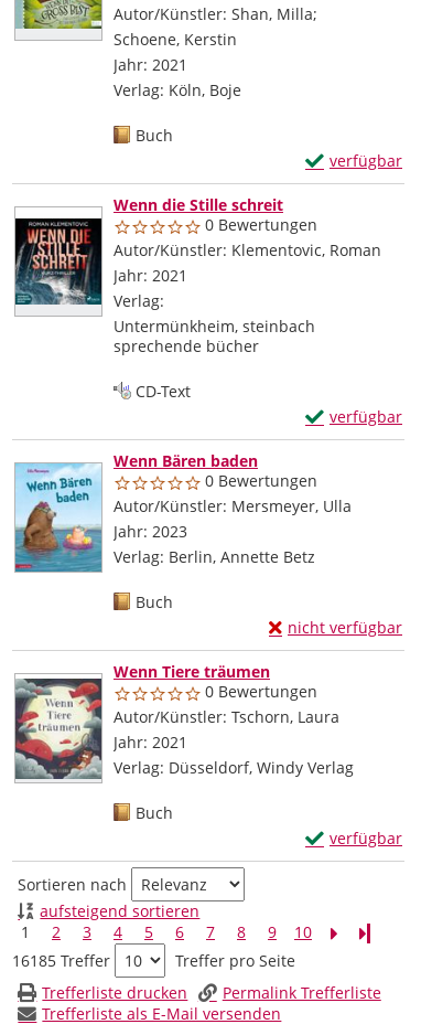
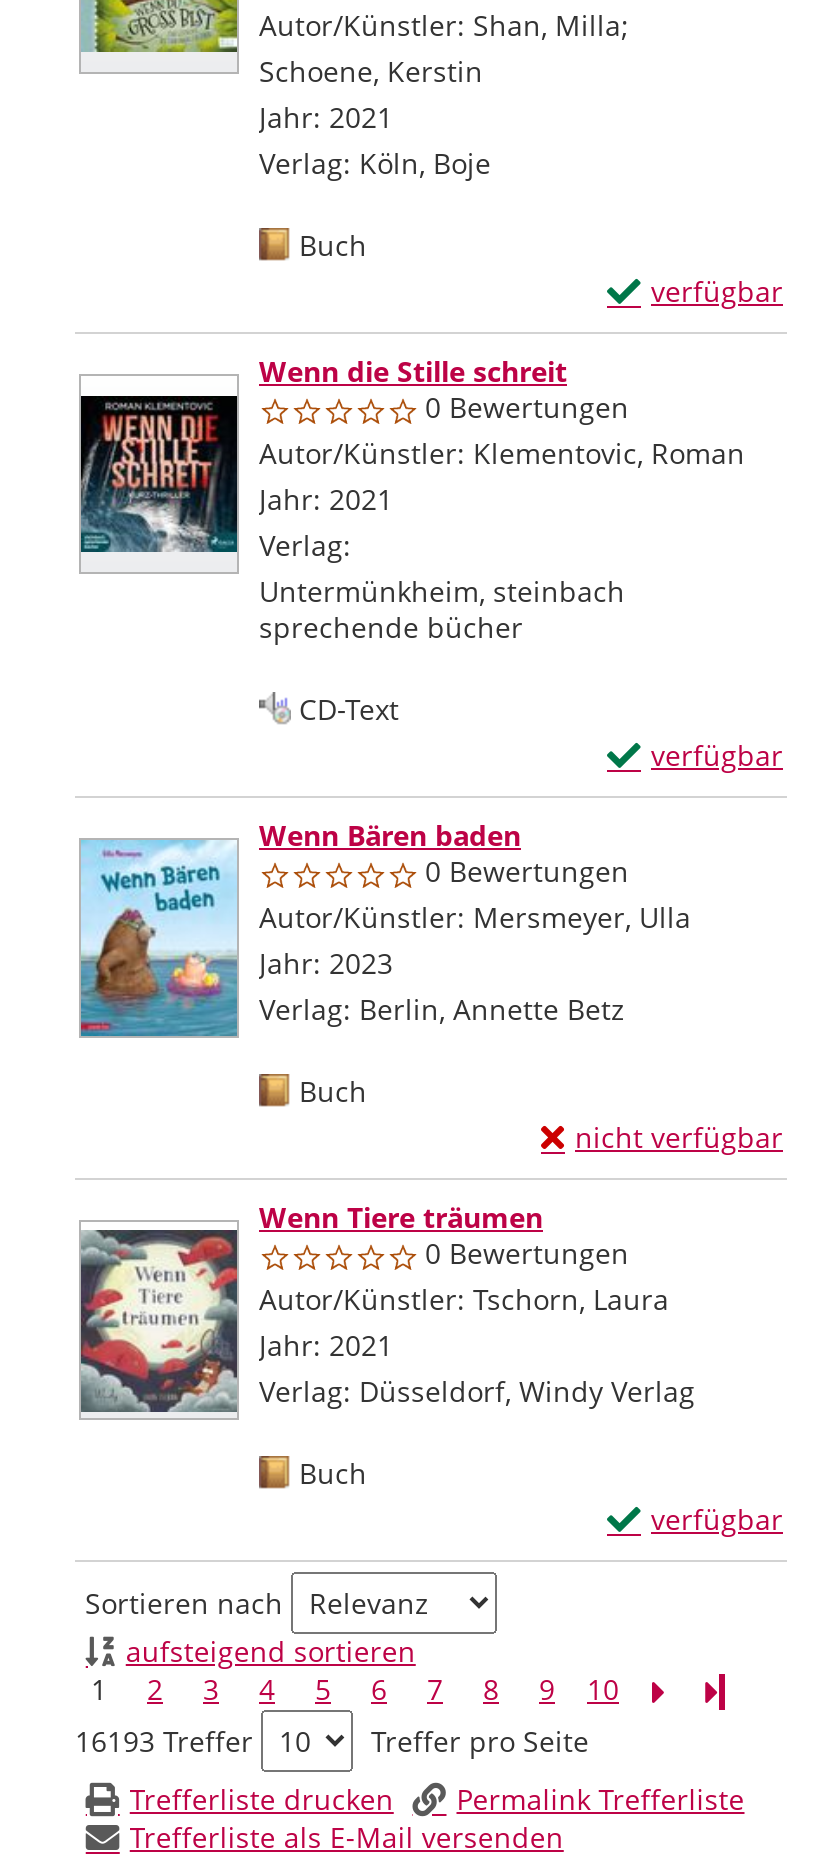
- 16185 Treffer
+ 16193 Treffer
